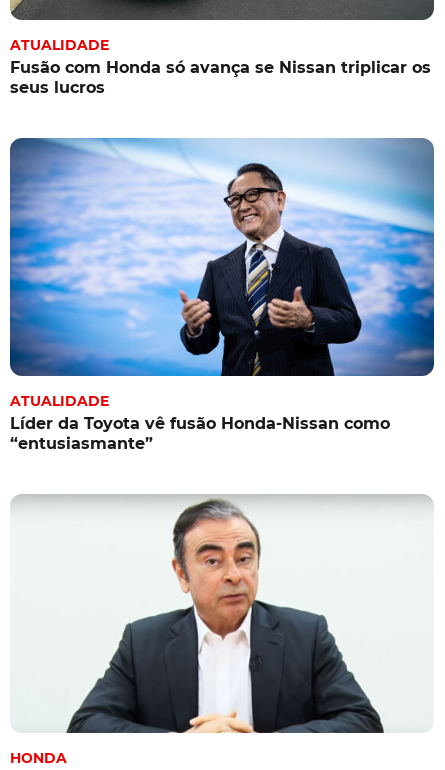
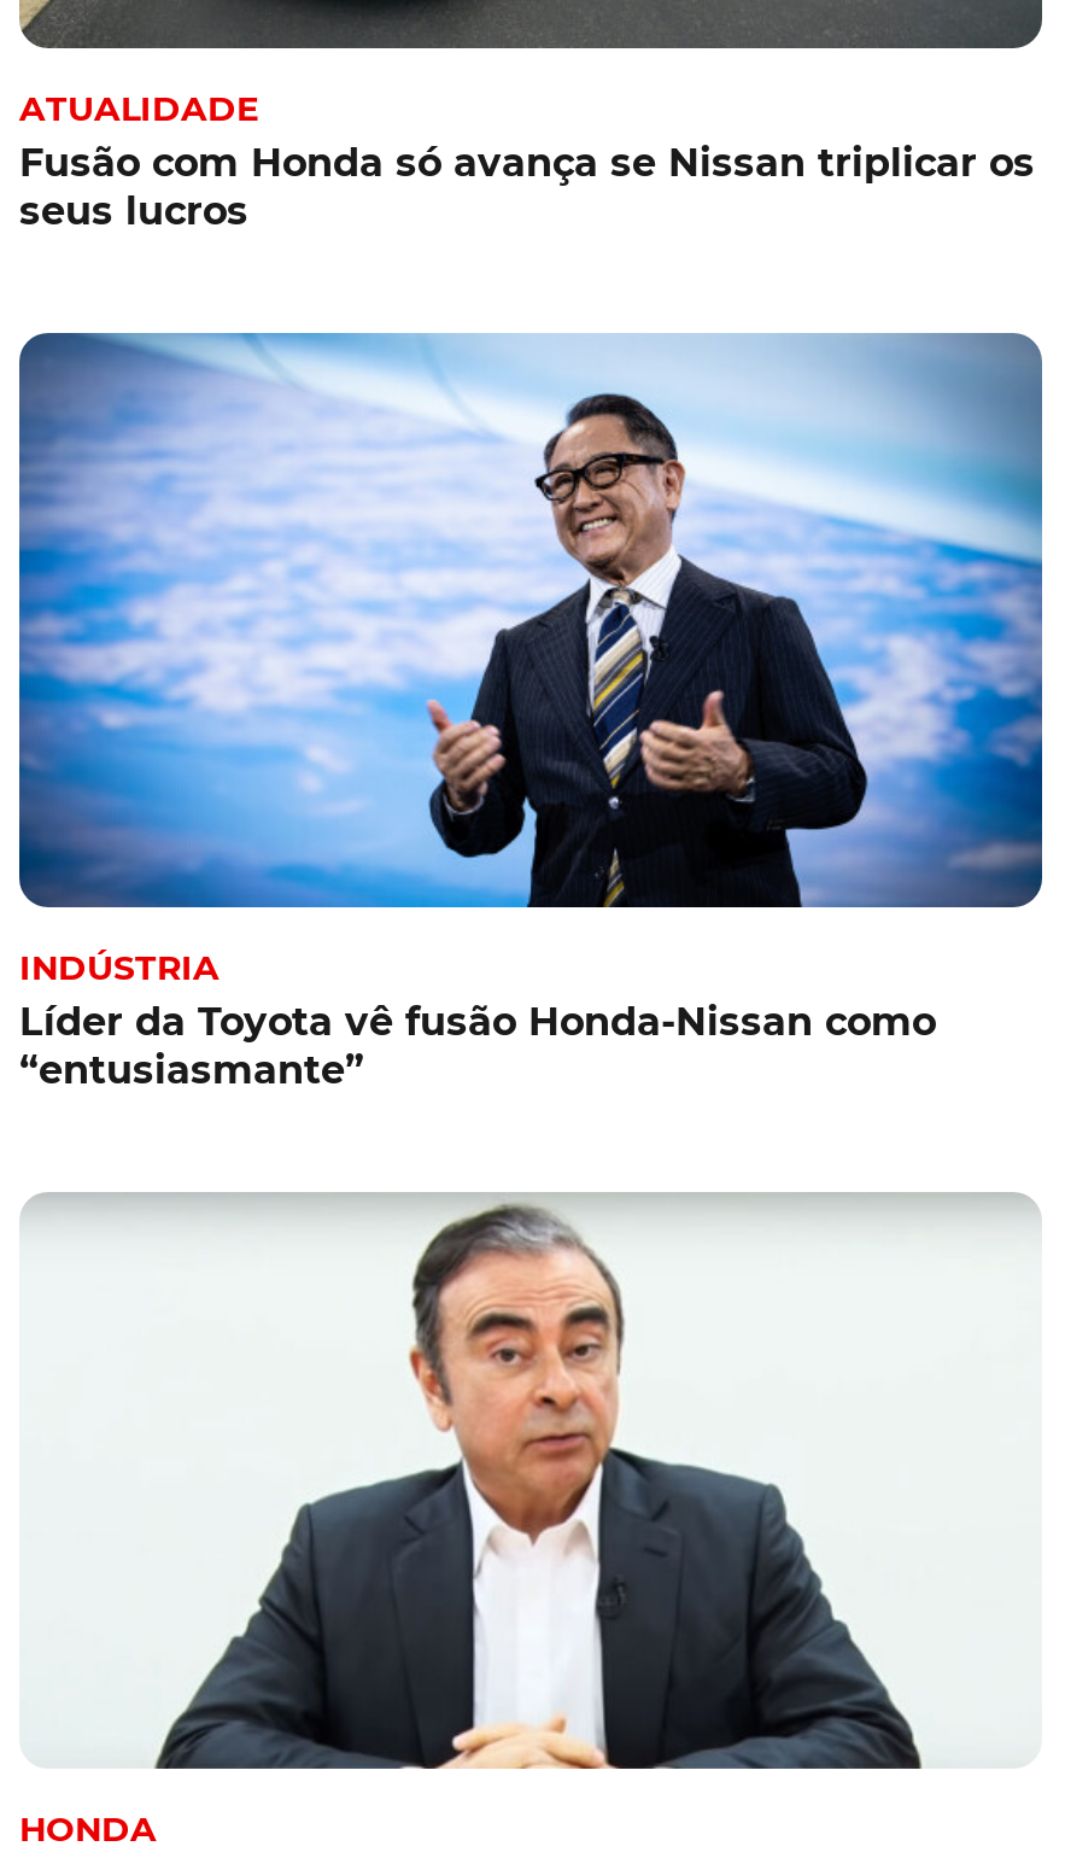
- ATUALIDADE
+ INDÚSTRIA
